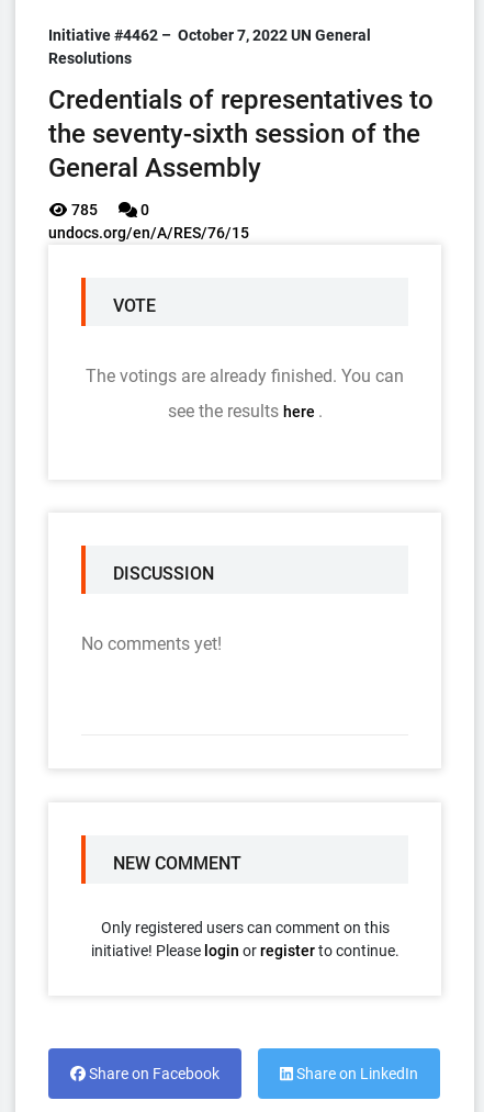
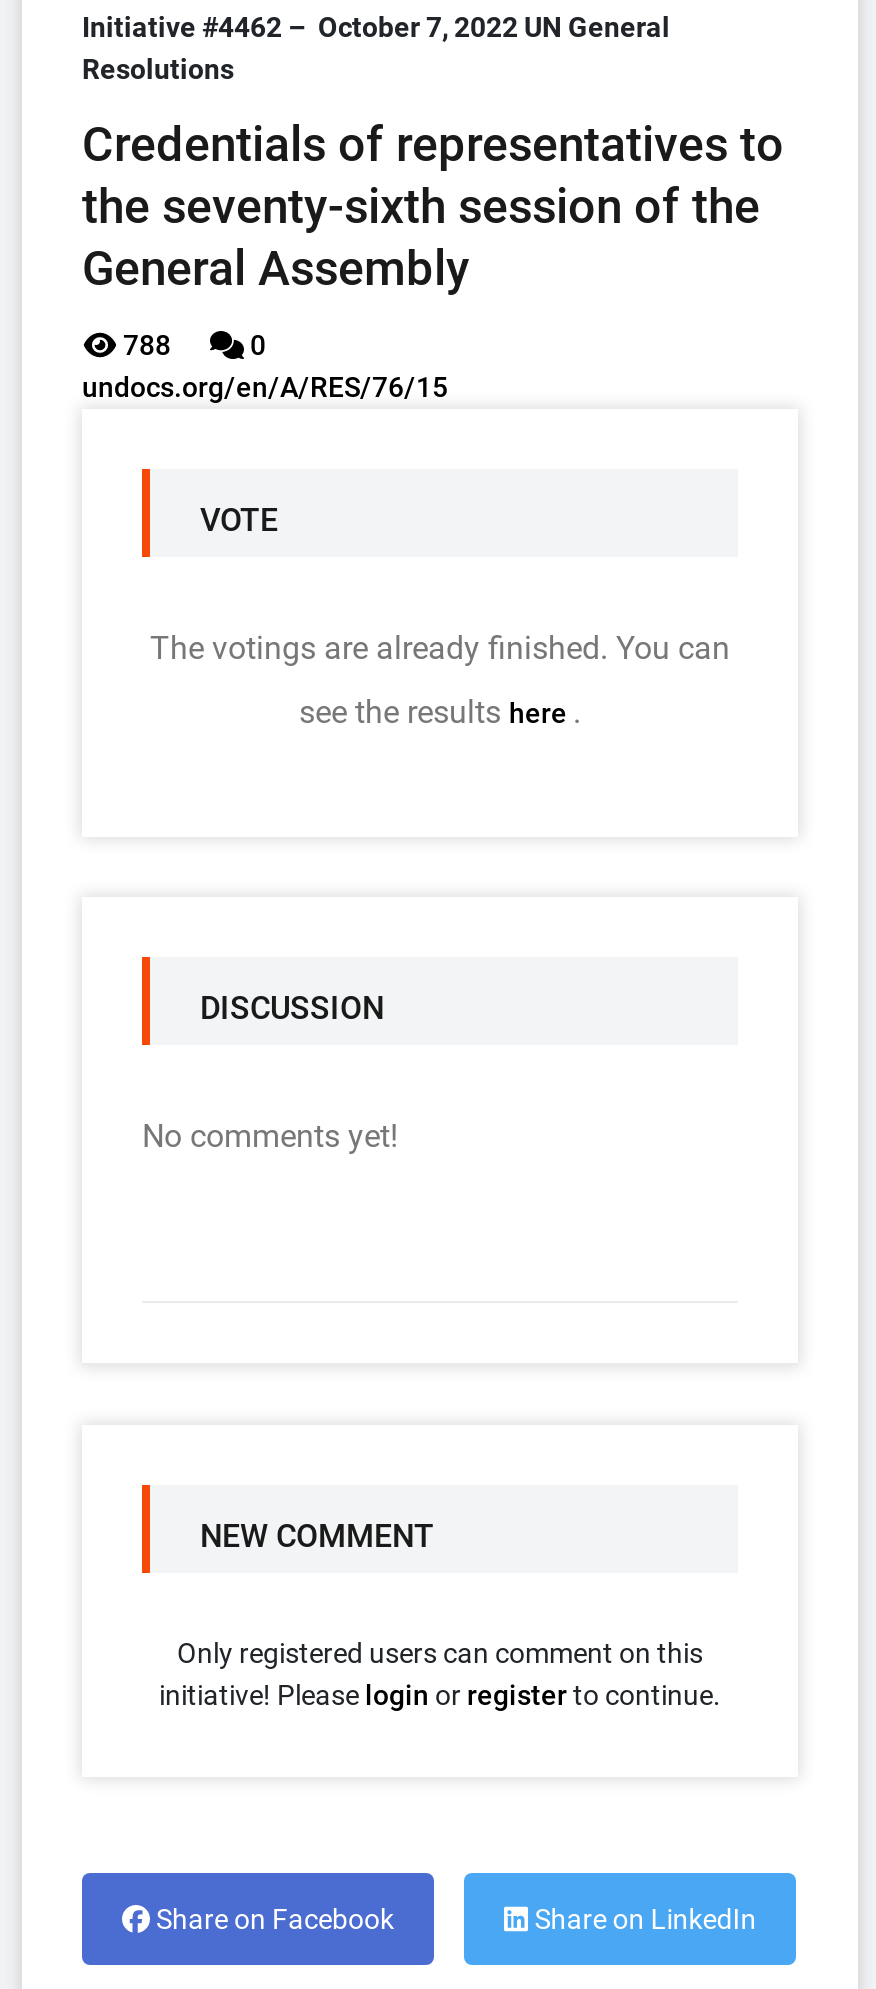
- 785
+ 788
